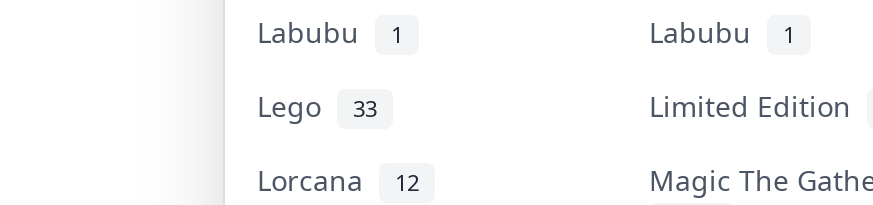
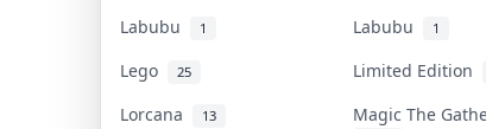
- Lego 33
+ Lego 25

- Lorcana 12
+ Lorcana 13
